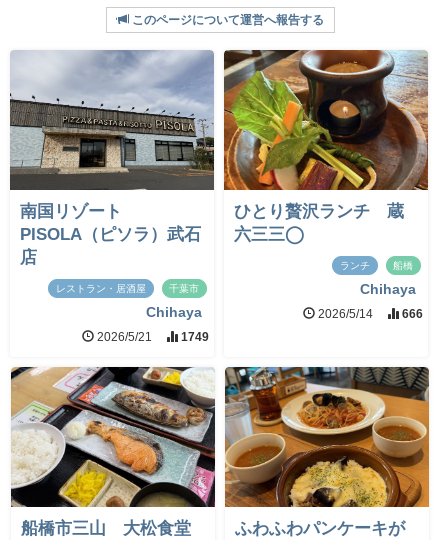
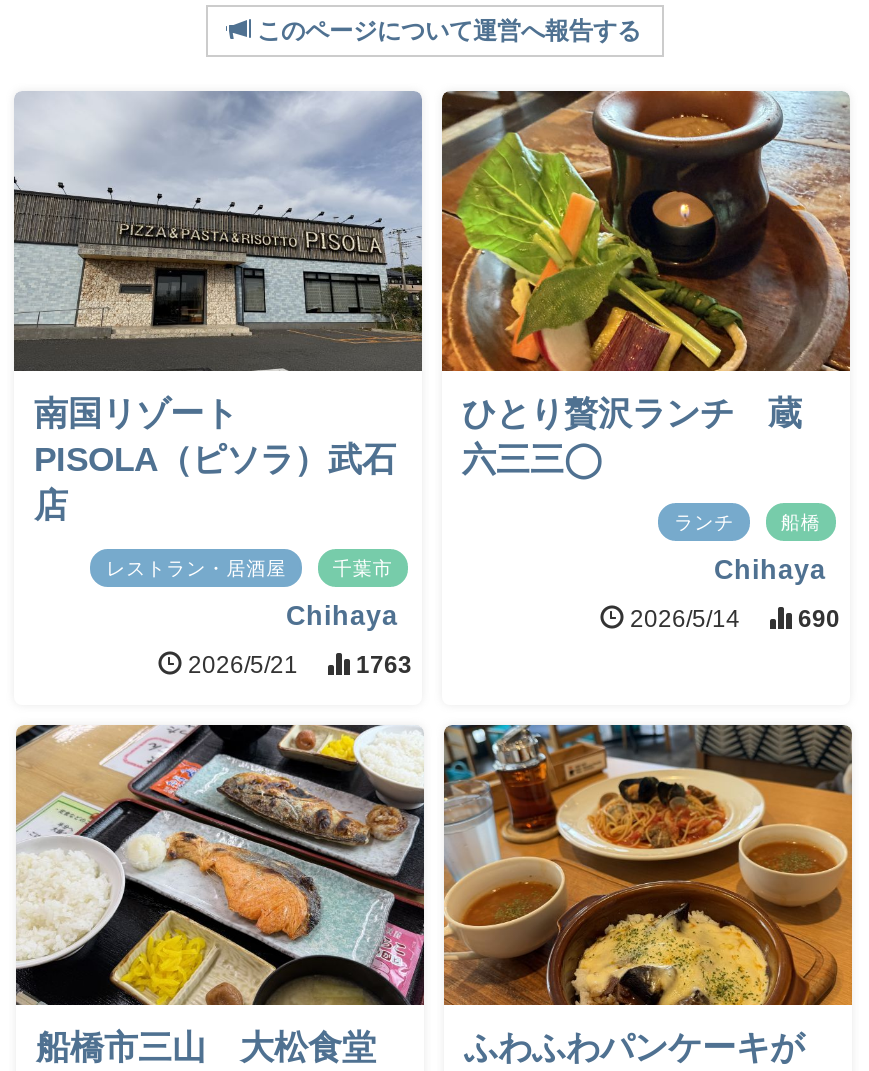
- 2026/5/14 666
+ 2026/5/14 690

- 2026/5/21 1749
+ 2026/5/21 1763
